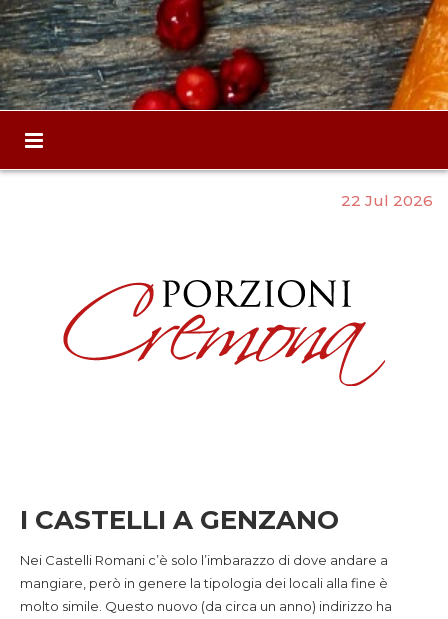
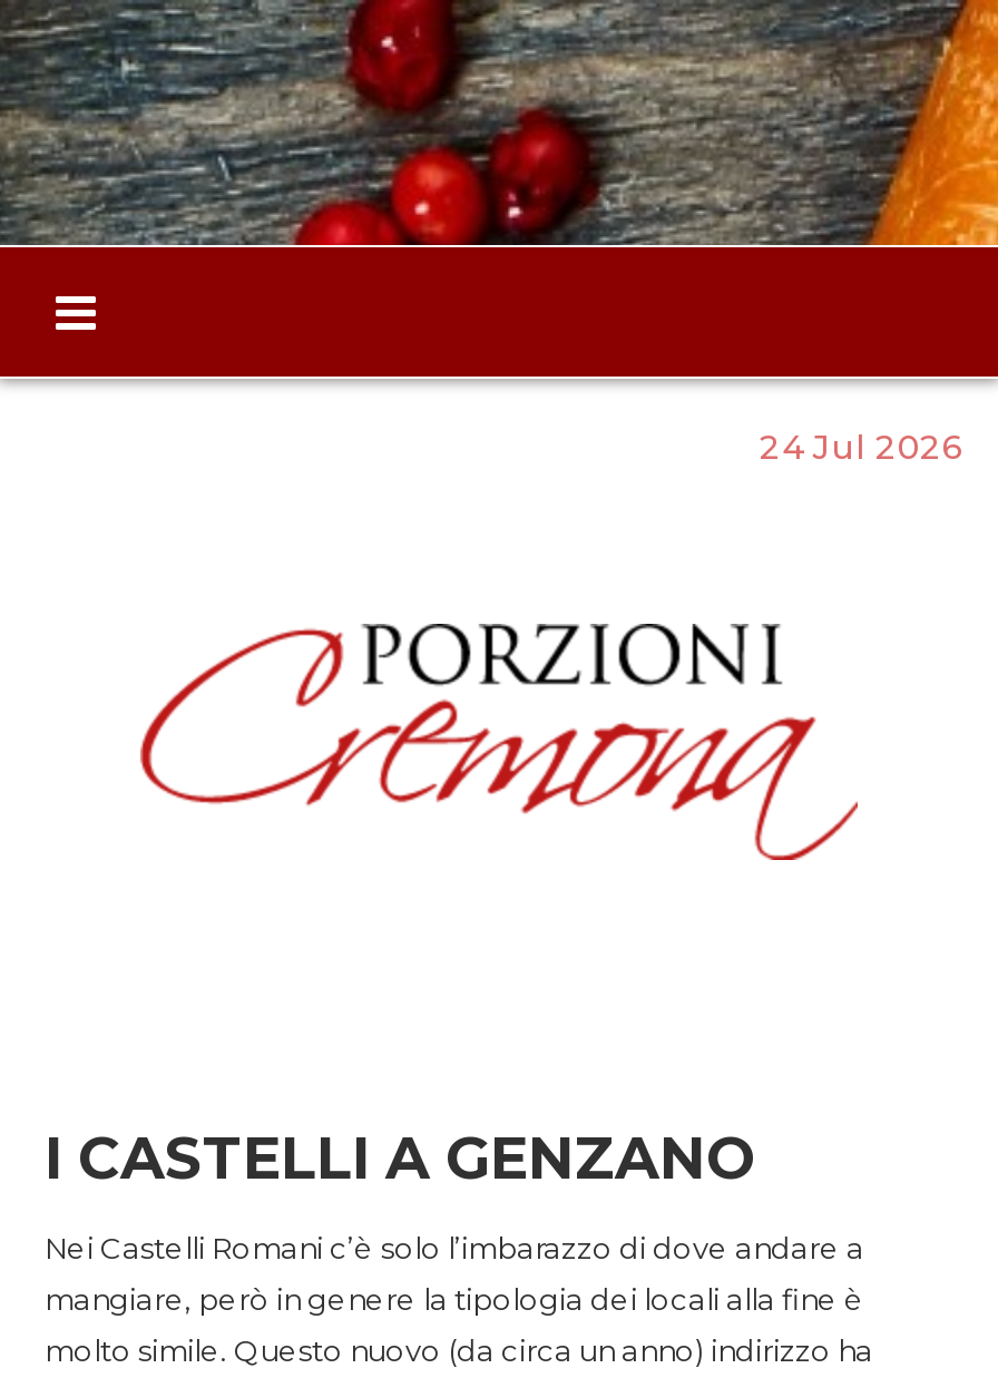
- 22 Jul 2026
+ 24 Jul 2026
